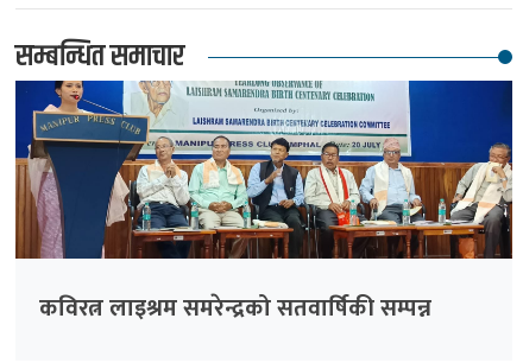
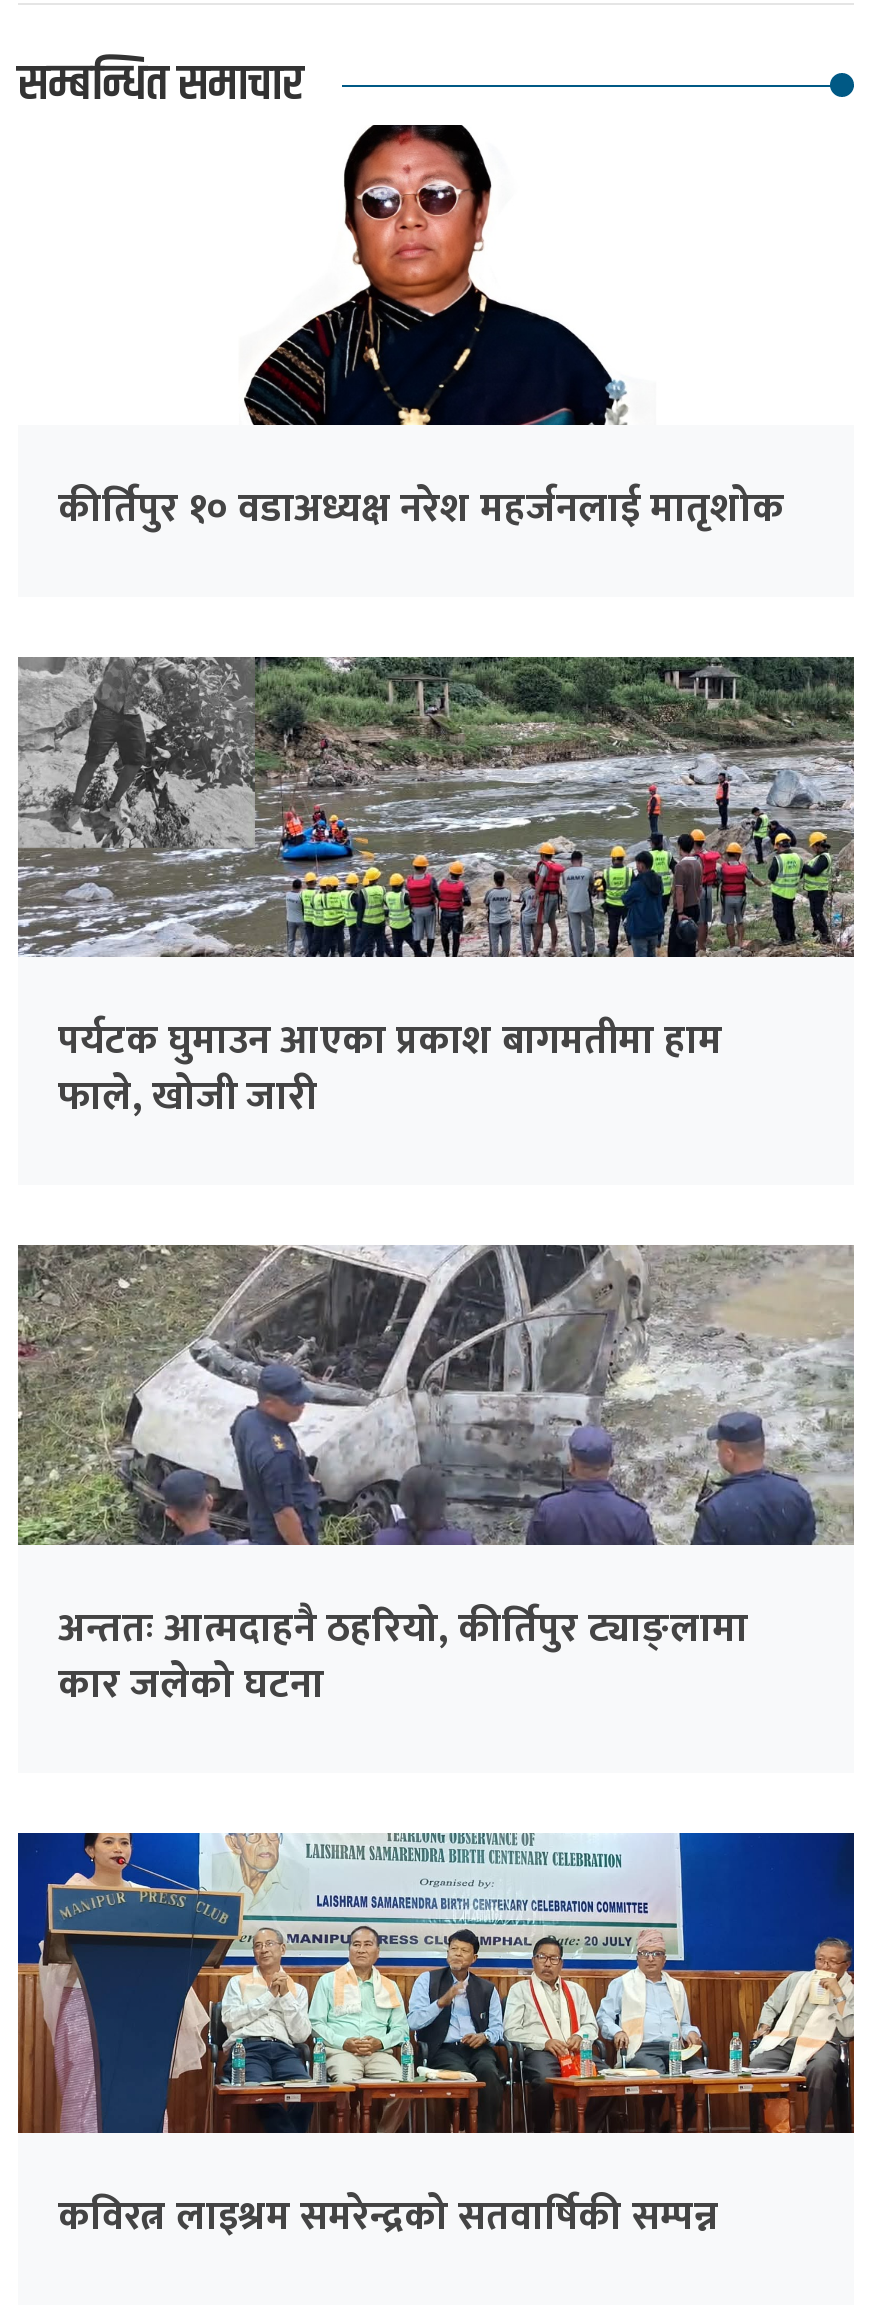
+ [image]
+ पर्यटक घुमाउन आएका प्रकाश बागमतीमा हाम
+ फाले, खोजी जारी

+ [image]
+ अन्ततः आत्मदाहनै ठहरियो, कीर्तिपुर ट्याङ्लामा
+ कार जलेको घटना

+ [image]
+ कीर्तिपुर १० वडाअध्यक्ष नरेश महर्जनलाई मातृशोक
